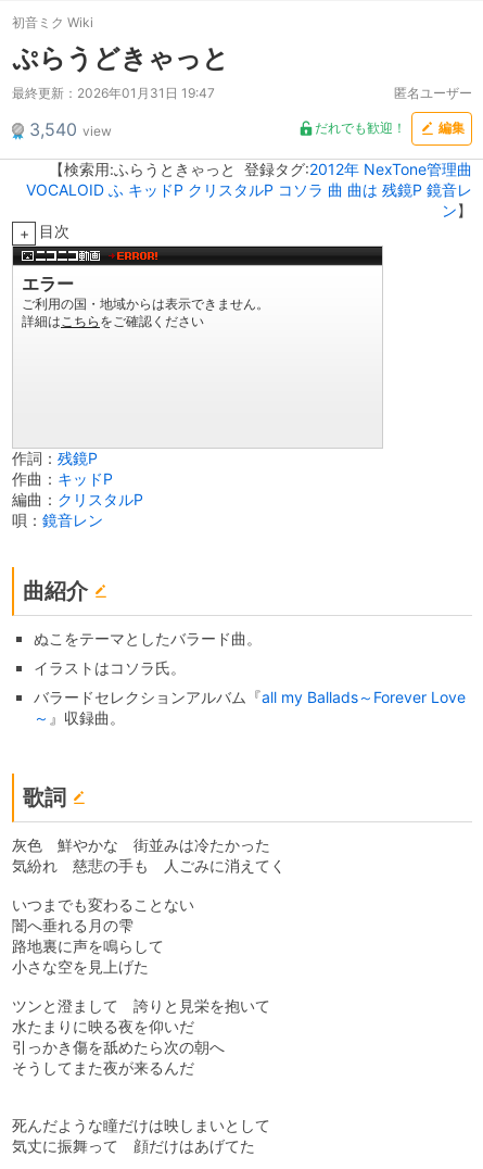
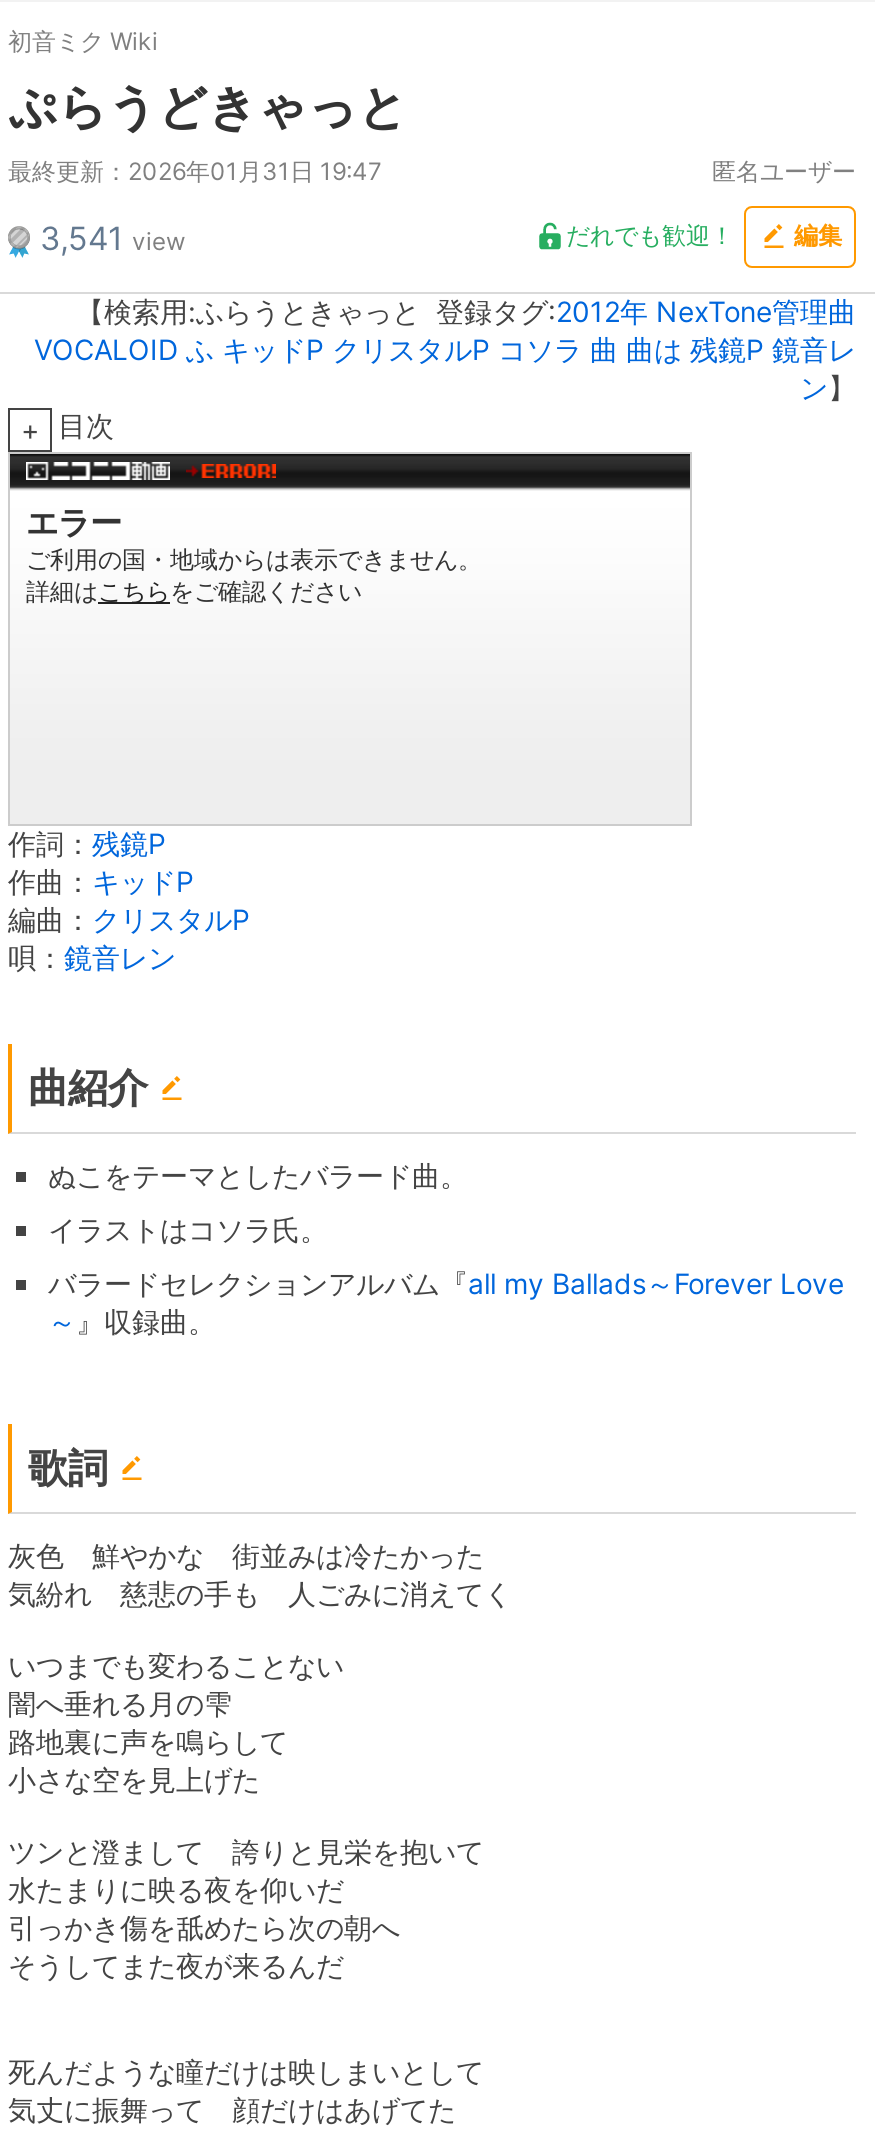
- 3,540 view
+ 3,541 view
